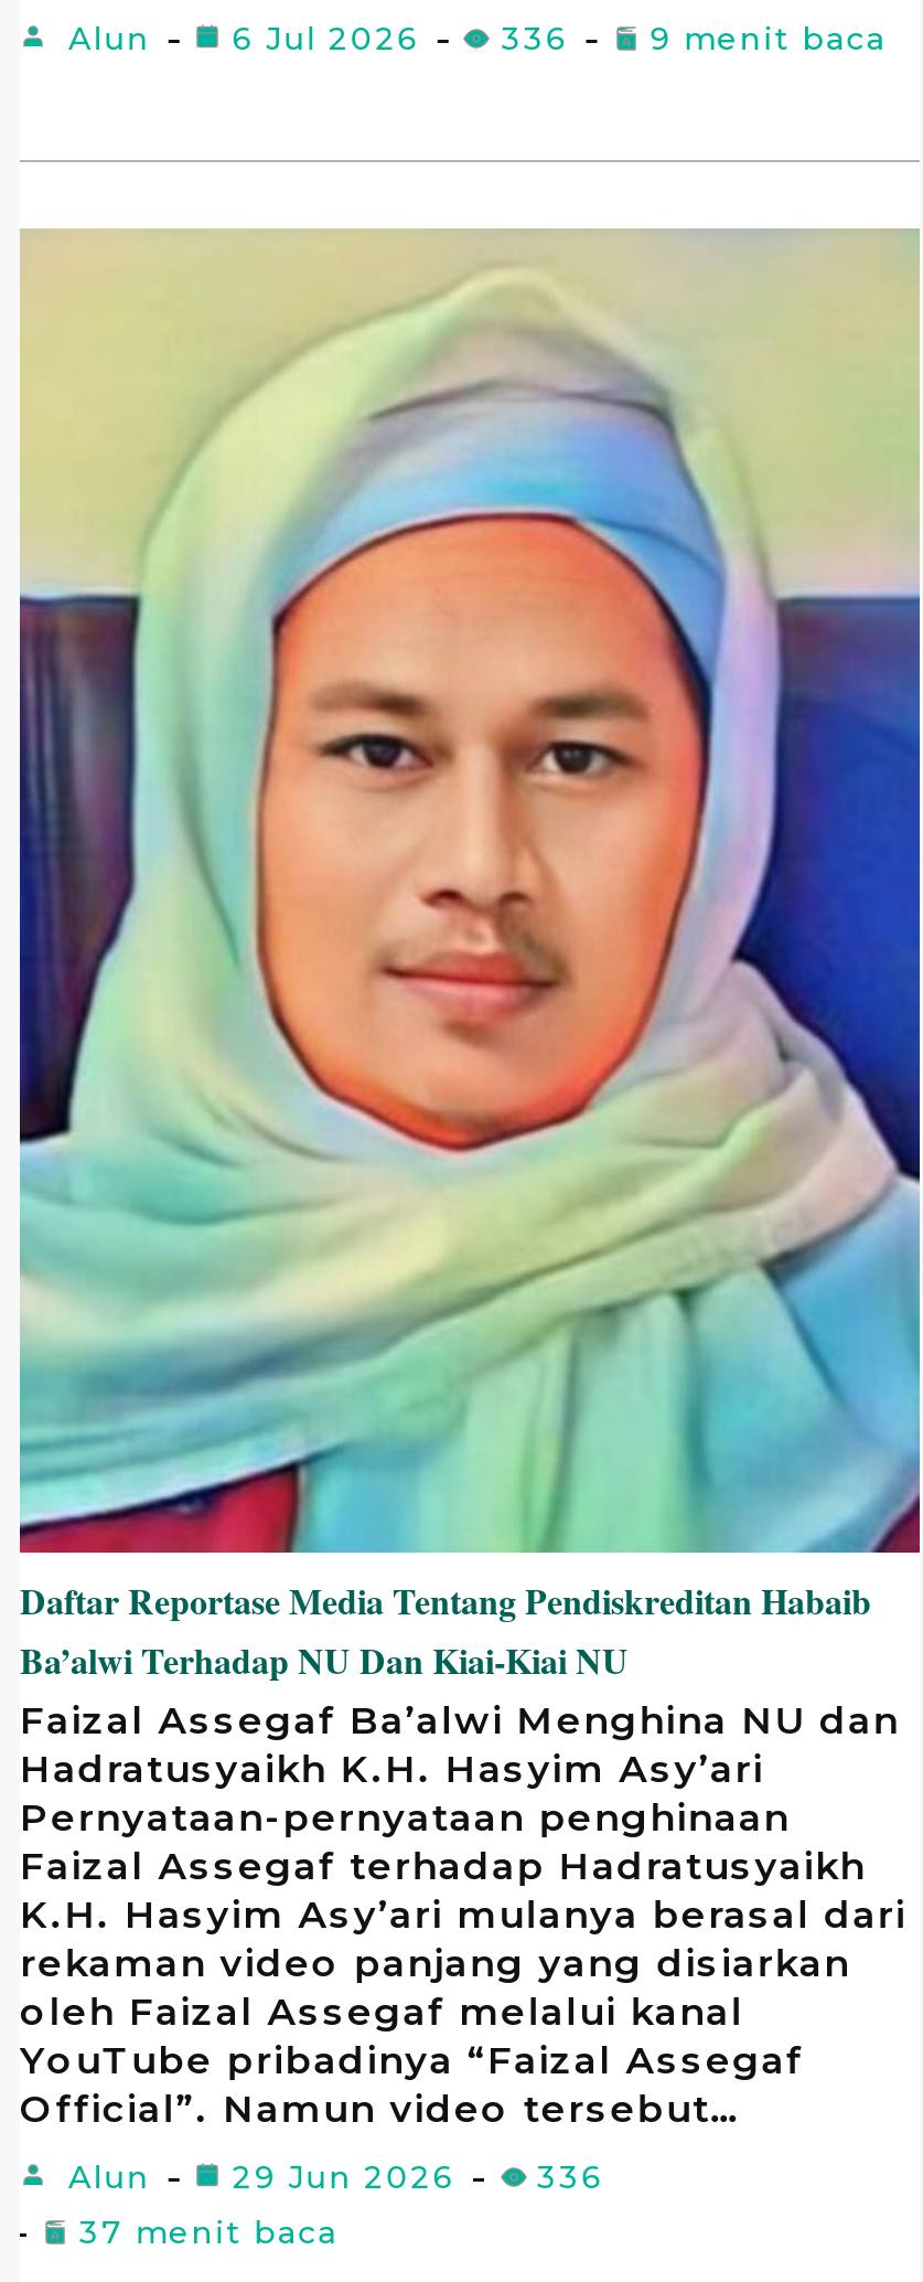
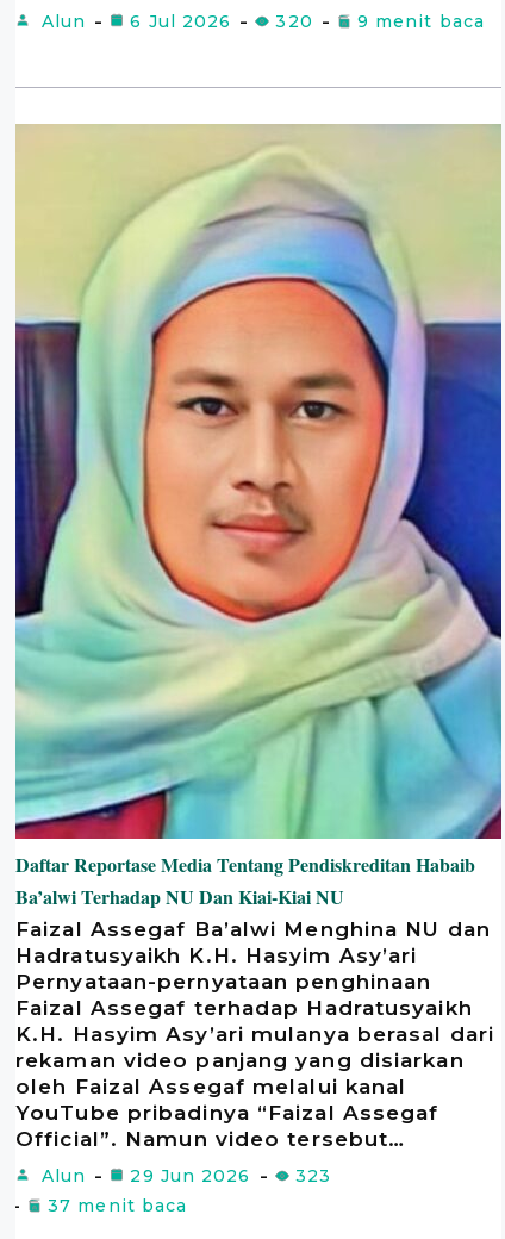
- 336
+ 320

- 336
+ 323
